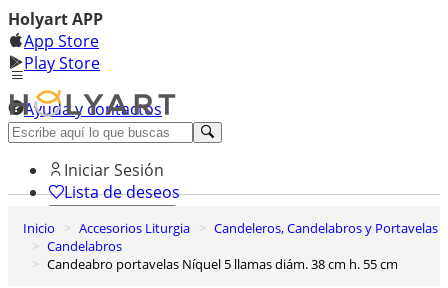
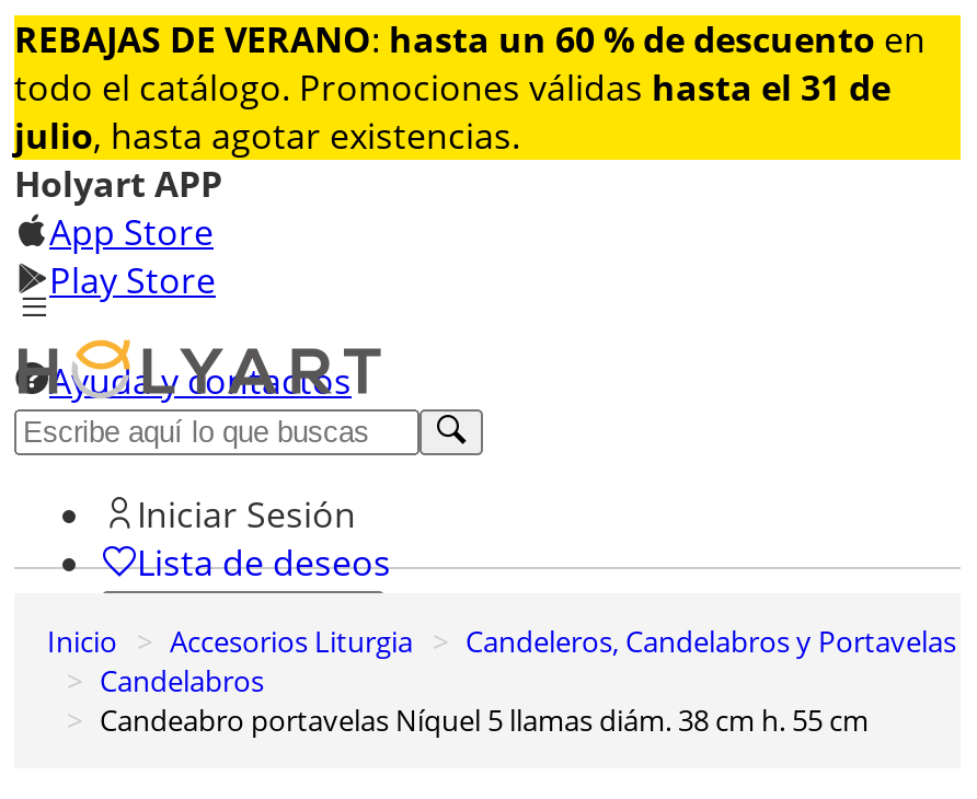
+ [image]
+ REBAJAS DE VERANO: hasta un 60 % de descuento en
+ todo el catálogo. Promociones válidas hasta el 31 de
+ julio, hasta agotar existencias.
